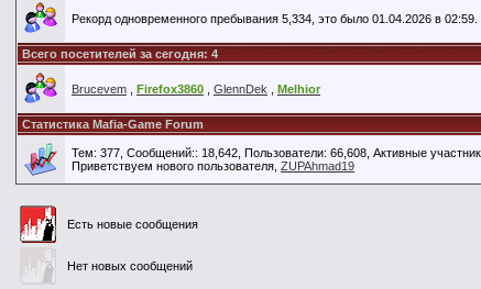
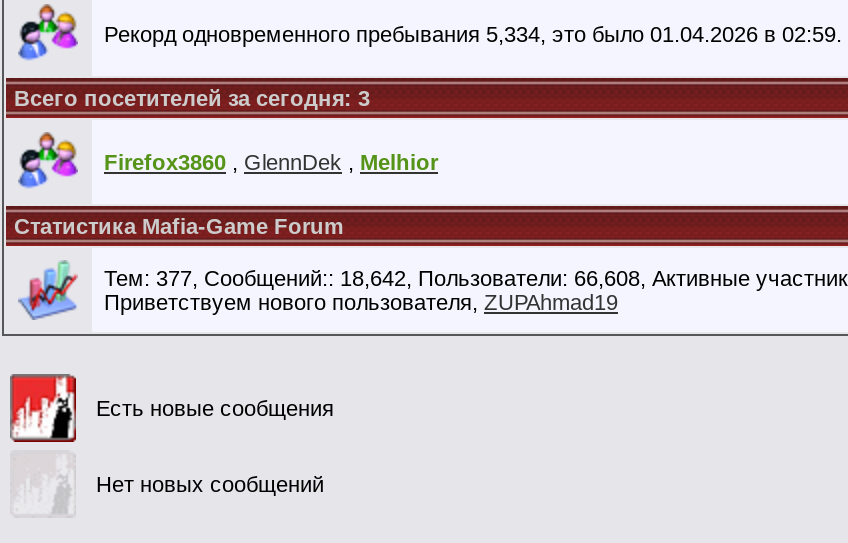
- Всего посетителей за сегодня: 4
+ Всего посетителей за сегодня: 3

- Brucevem , Firefox3860 , GlennDek , Melhior
+ Firefox3860 , GlennDek , Melhior
